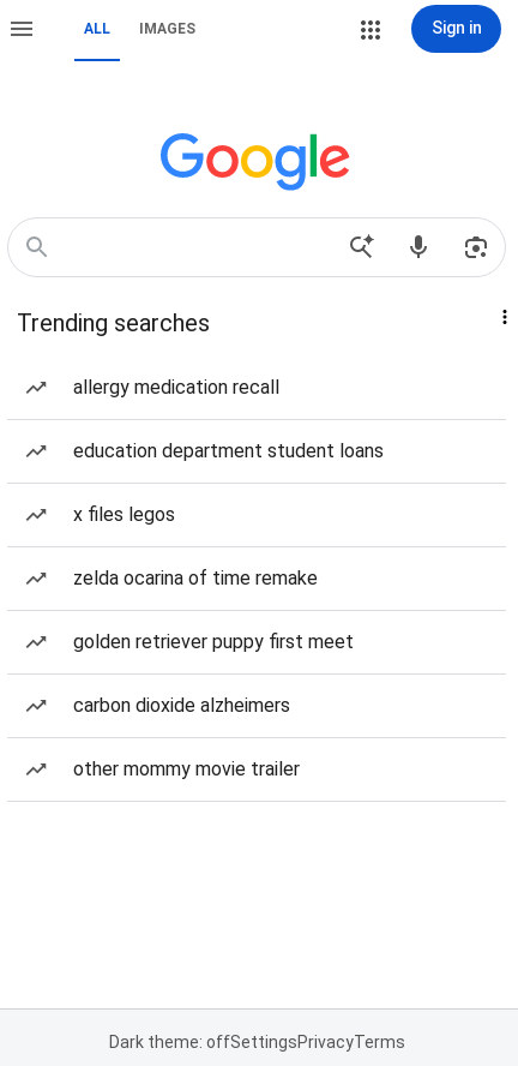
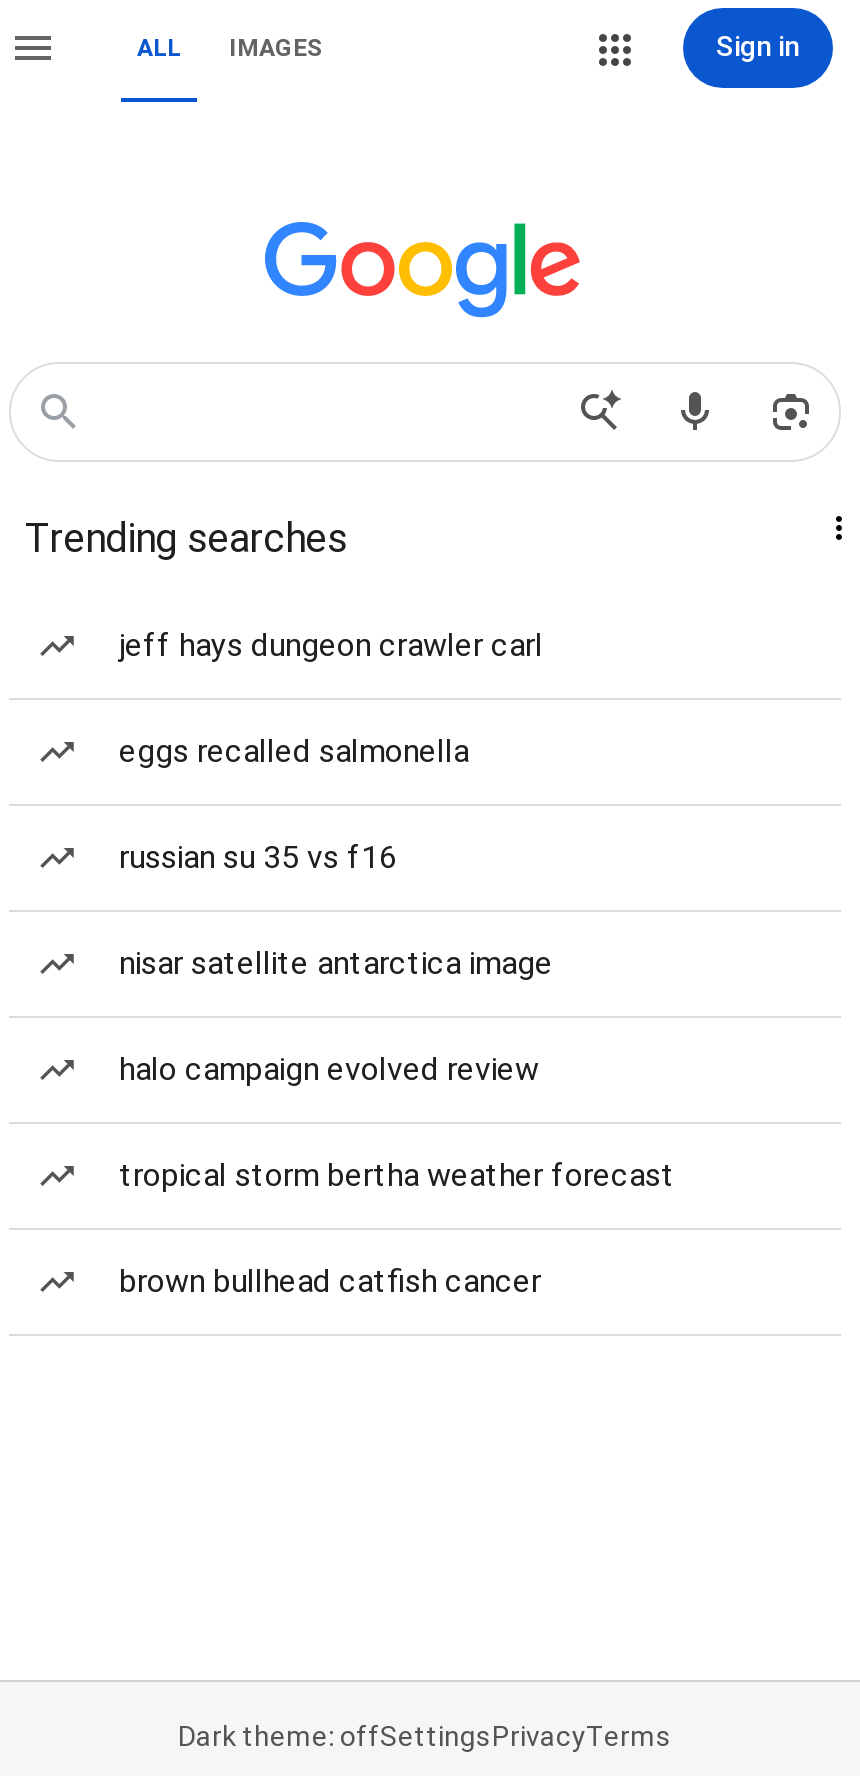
- allergy medication recall
+ jeff hays dungeon crawler carl

- education department student loans
+ eggs recalled salmonella

- x files legos
+ russian su 35 vs f16

- zelda ocarina of time remake
+ nisar satellite antarctica image

- golden retriever puppy first meet
+ halo campaign evolved review

- carbon dioxide alzheimers
+ tropical storm bertha weather forecast

- other mommy movie trailer
+ brown bullhead catfish cancer
